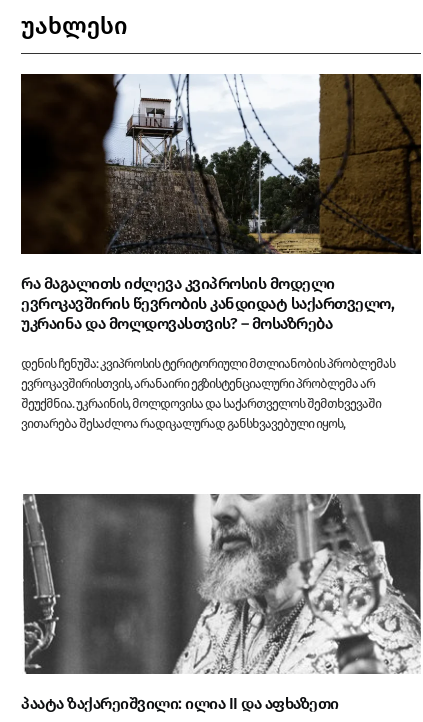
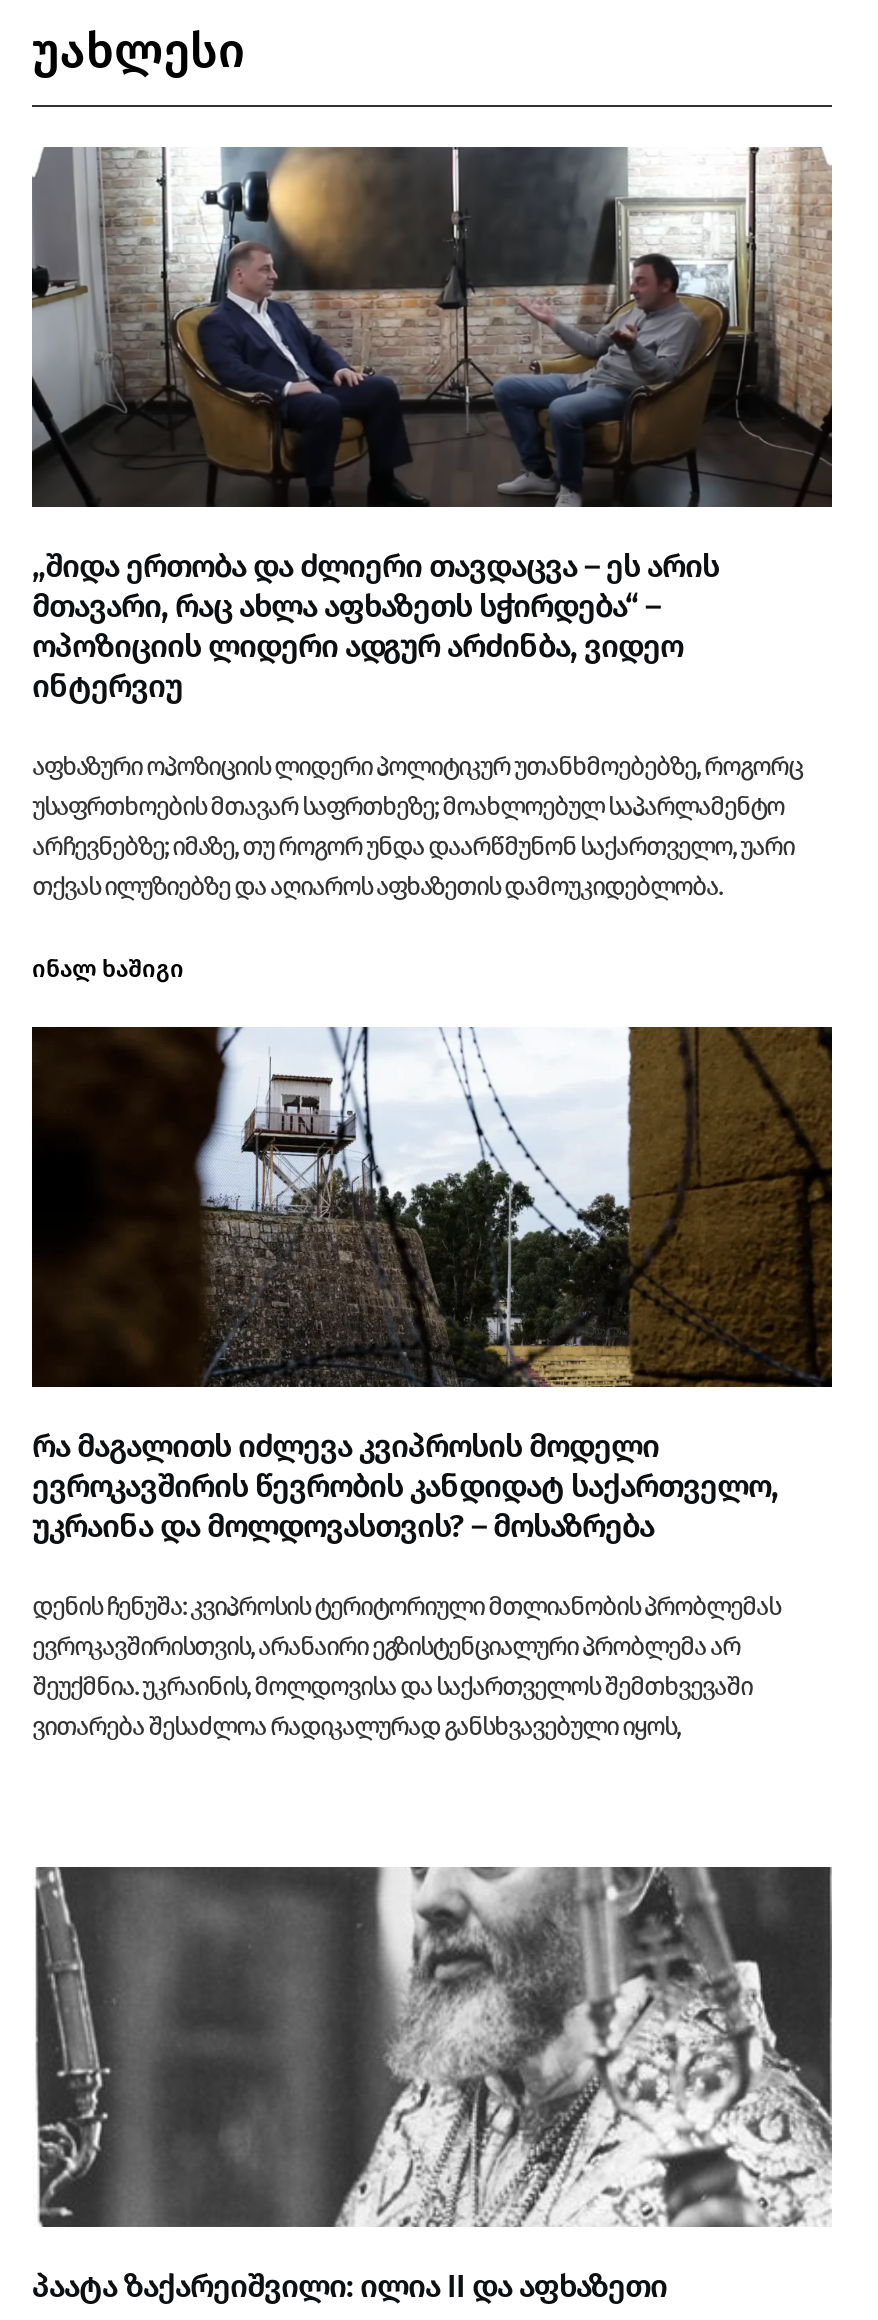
+ [image]
+ „შიდა ერთობა და ძლიერი თავდაცვა – ეს არის
+ მთავარი, რაც ახლა აფხაზეთს სჭირდება“ –
+ ოპოზიციის ლიდერი ადგურ არძინბა, ვიდეო
+ ინტერვიუ
+ აფხაზური ოპოზიციის ლიდერი პოლიტიკურ უთანხმოებებზე, როგორც
+ უსაფრთხოების მთავარ საფრთხეზე; მოახლოებულ საპარლამენტო
+ არჩევნებზე; იმაზე, თუ როგორ უნდა დაარწმუნონ საქართველო, უარი
+ თქვას ილუზიებზე და აღიაროს აფხაზეთის დამოუკიდებლობა.
+ ინალ ხაშიგი
